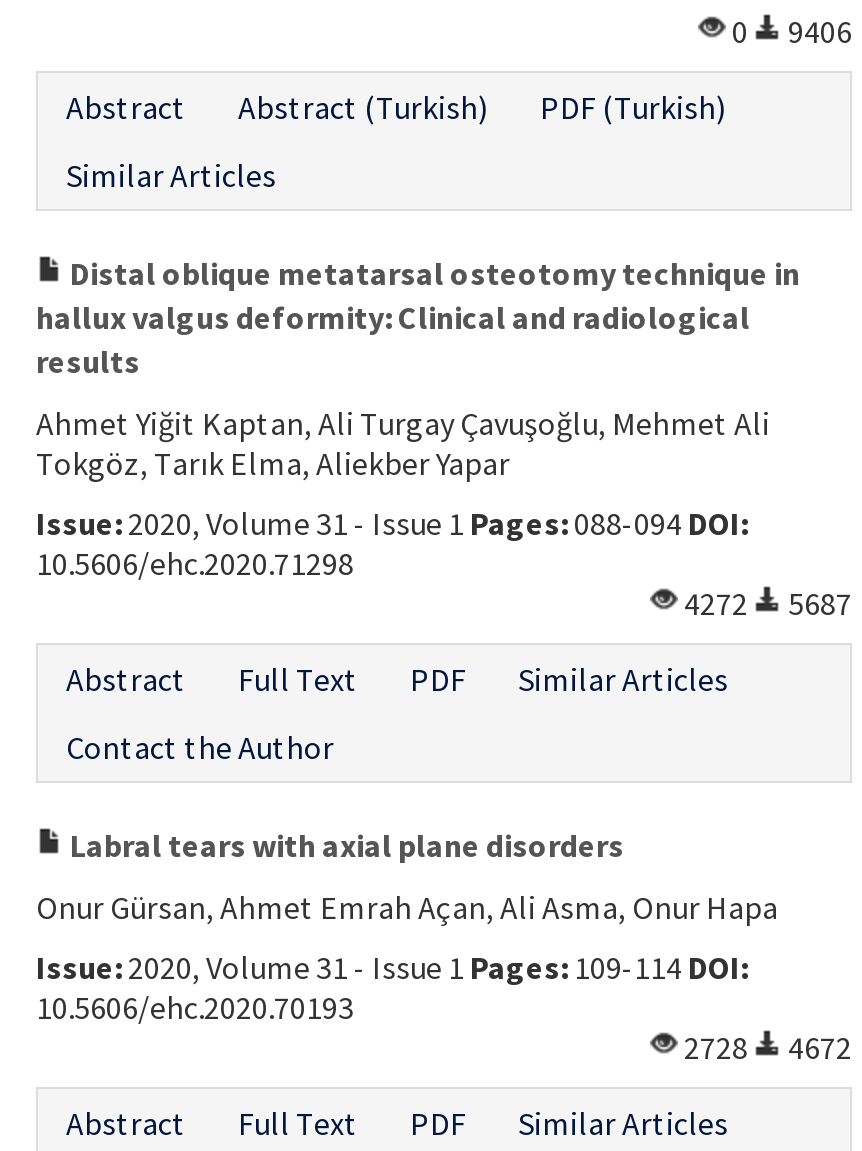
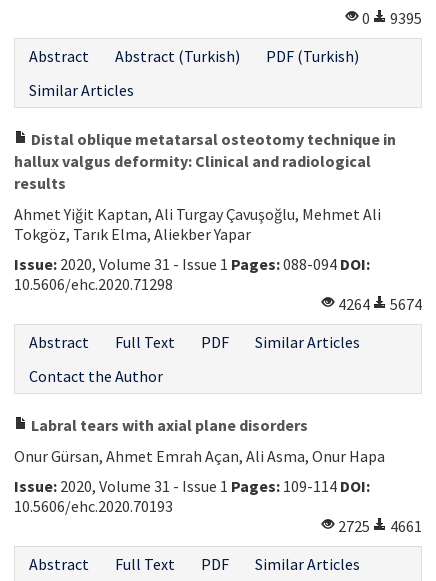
- 0 9406
+ 0 9395

- 4272
+ 4264

- 5687
+ 5674

- 2728
+ 2725

- 4672
+ 4661
